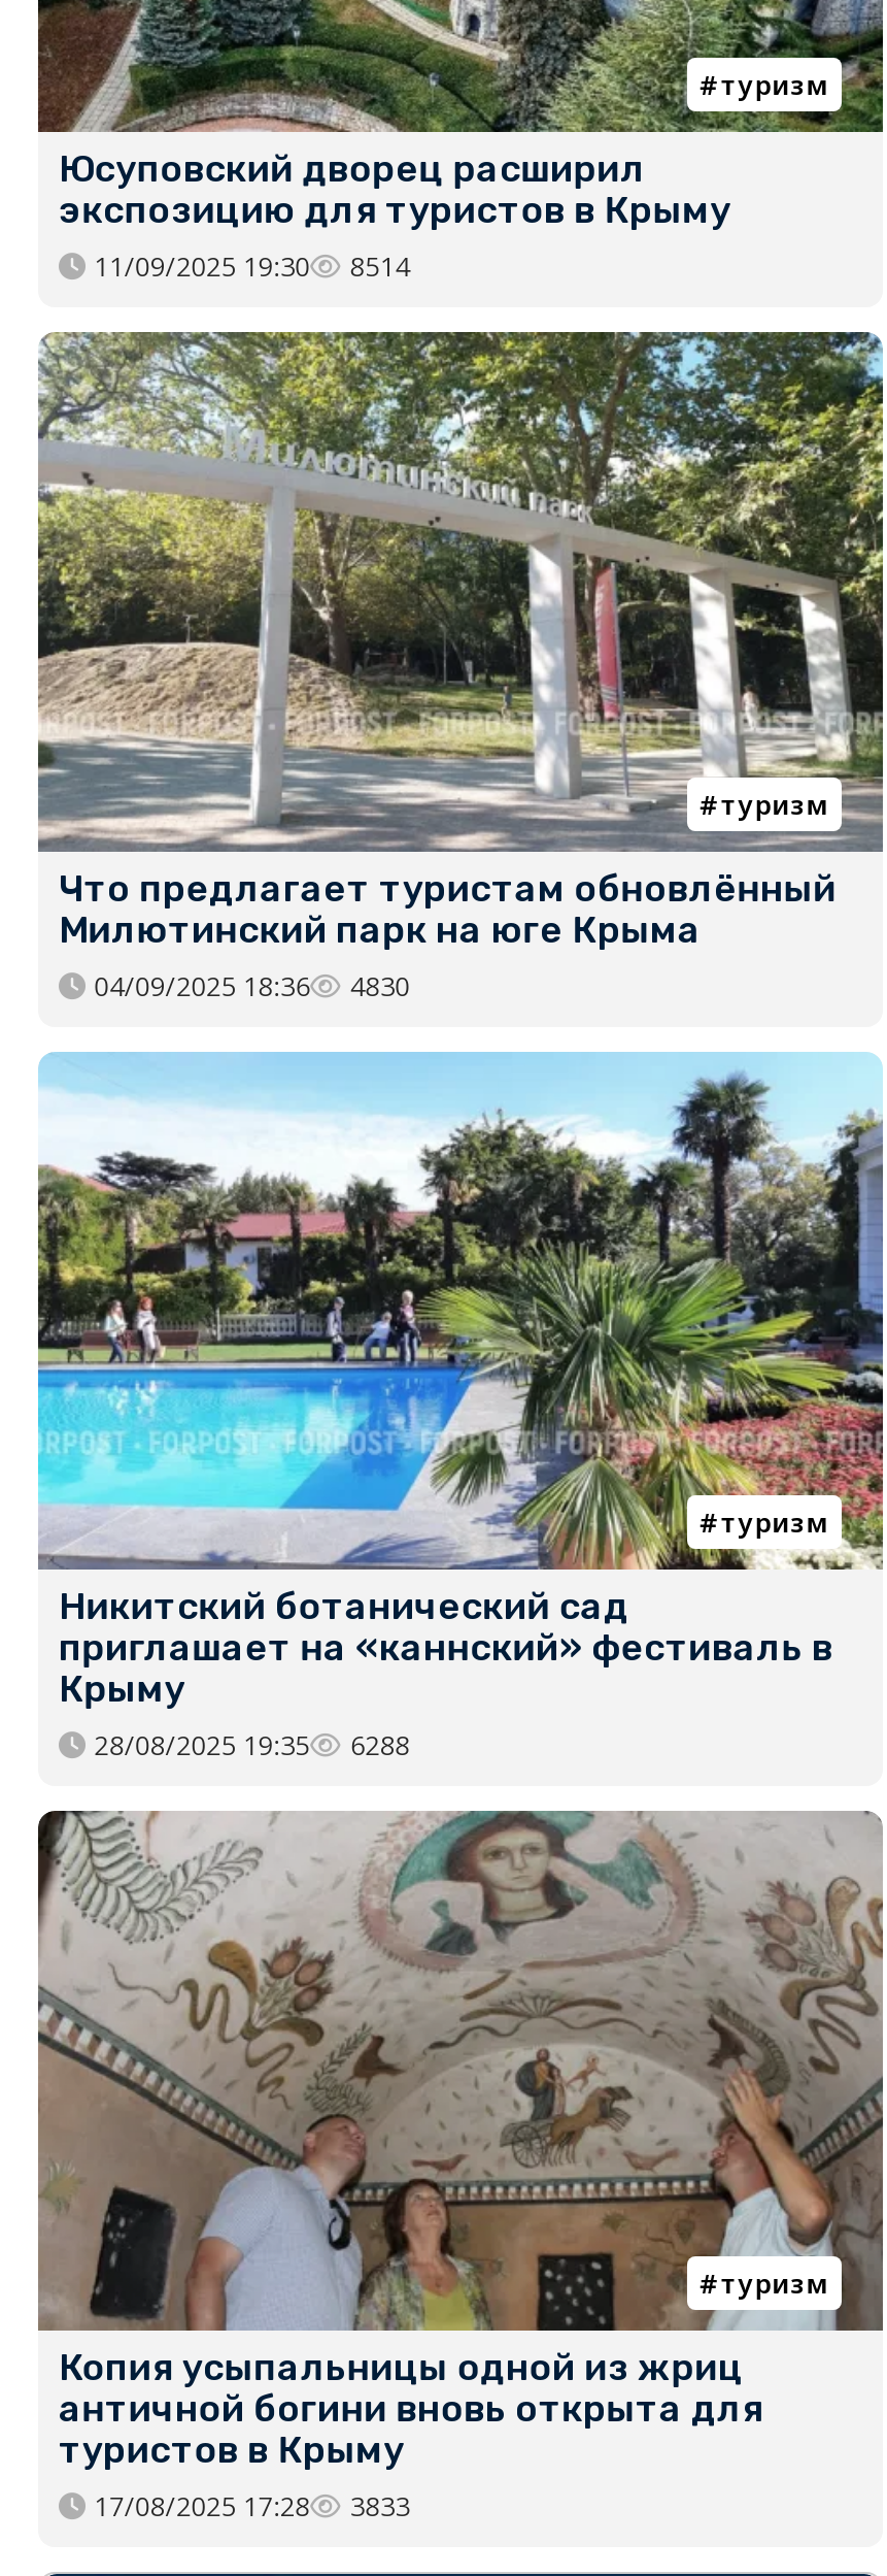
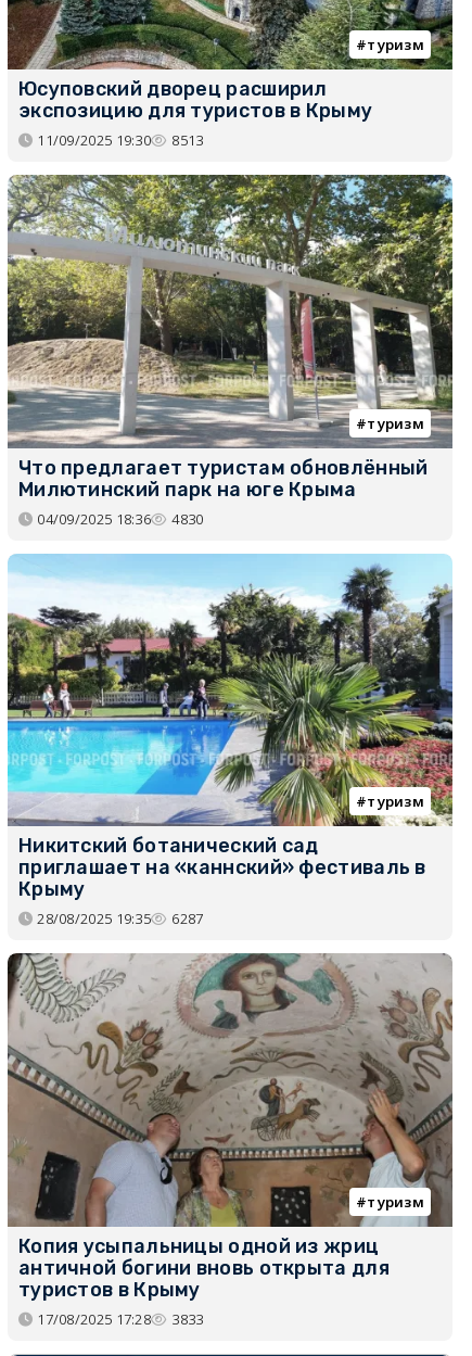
- 11/09/2025 19:30 8514
+ 11/09/2025 19:30 8513

- 28/08/2025 19:35 6288
+ 28/08/2025 19:35 6287
